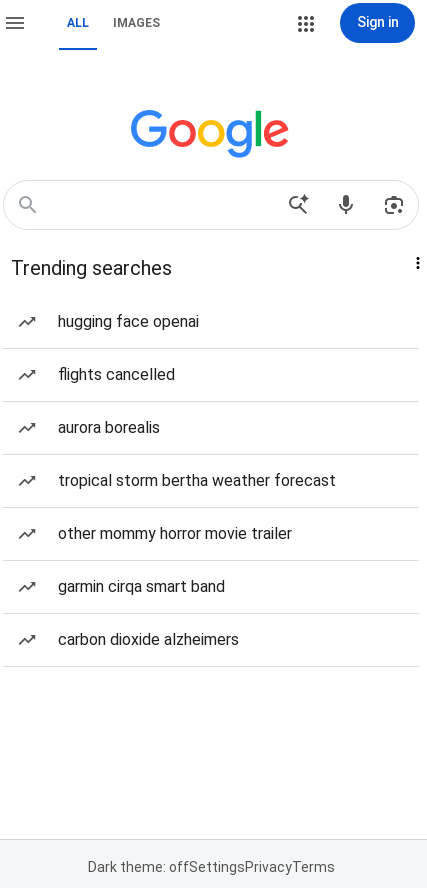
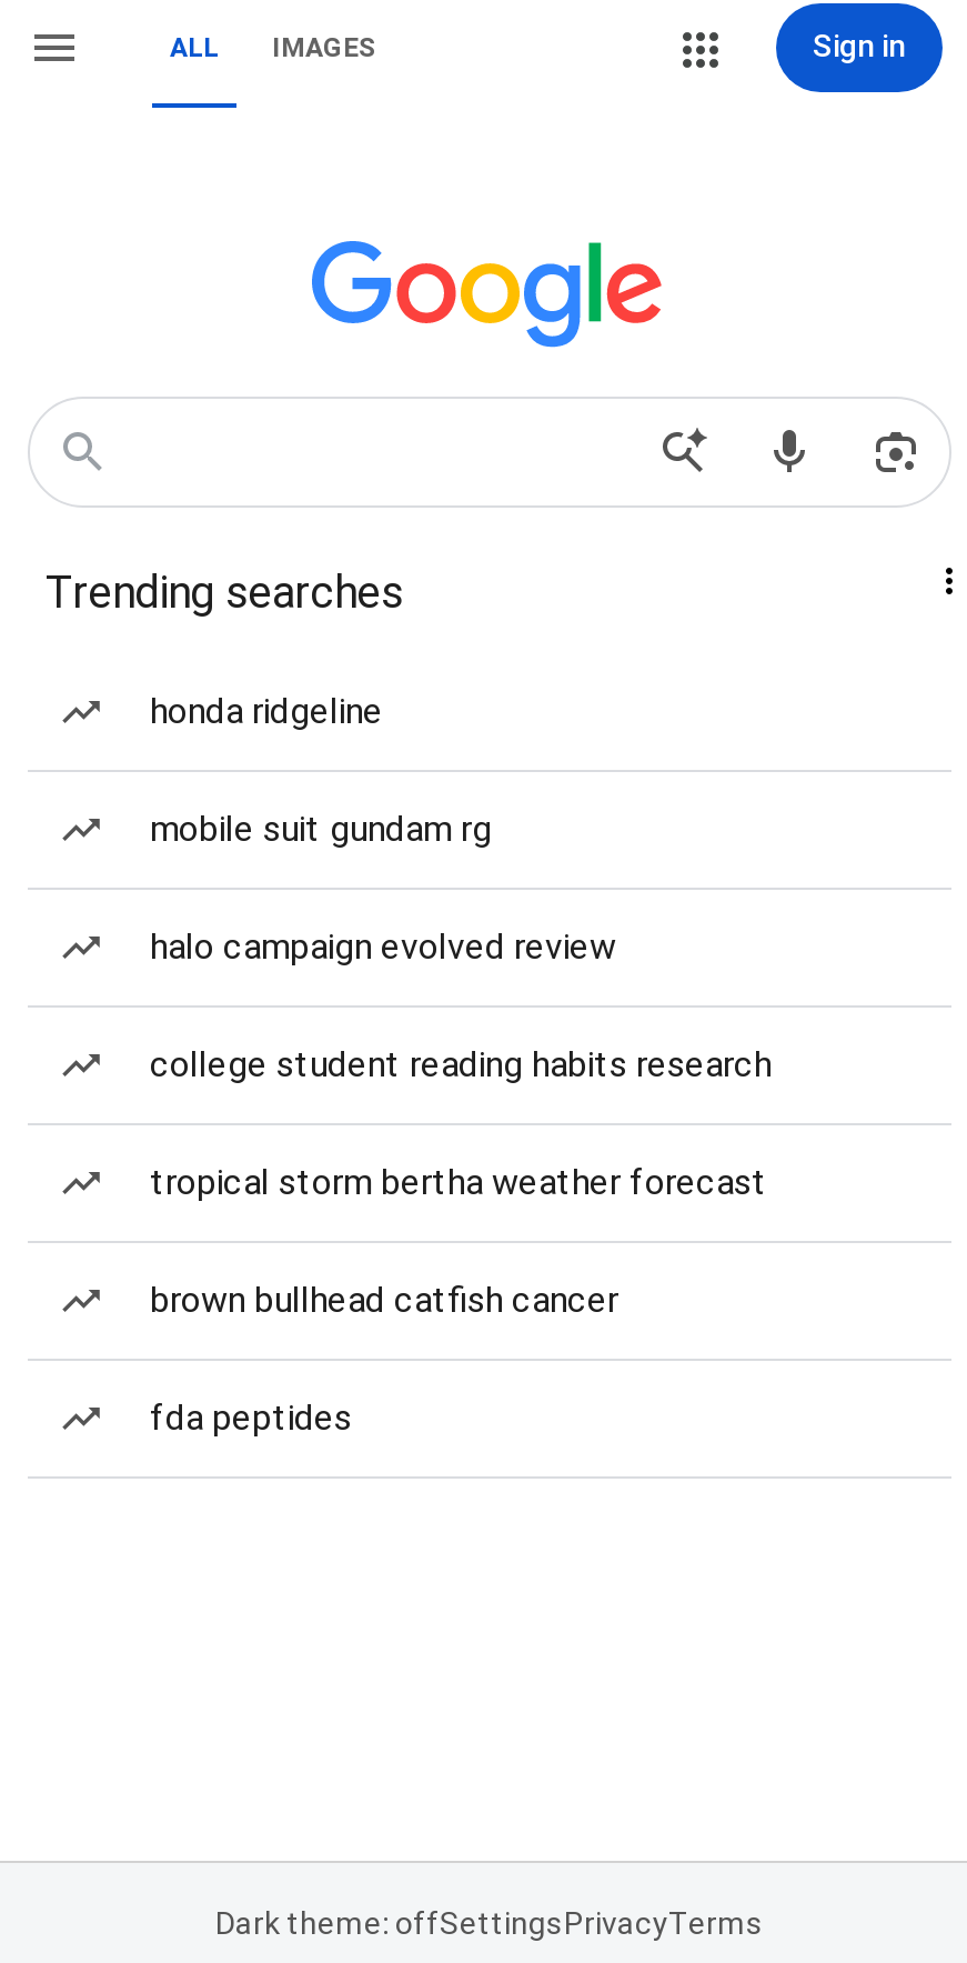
- hugging face openai
- flights cancelled
- aurora borealis
+ honda ridgeline
+ mobile suit gundam rg
+ halo campaign evolved review
+ college student reading habits research

moved down: tropical storm bertha weather forecast

- other mommy horror movie trailer
- garmin cirqa smart band
- carbon dioxide alzheimers
+ brown bullhead catfish cancer
+ fda peptides
